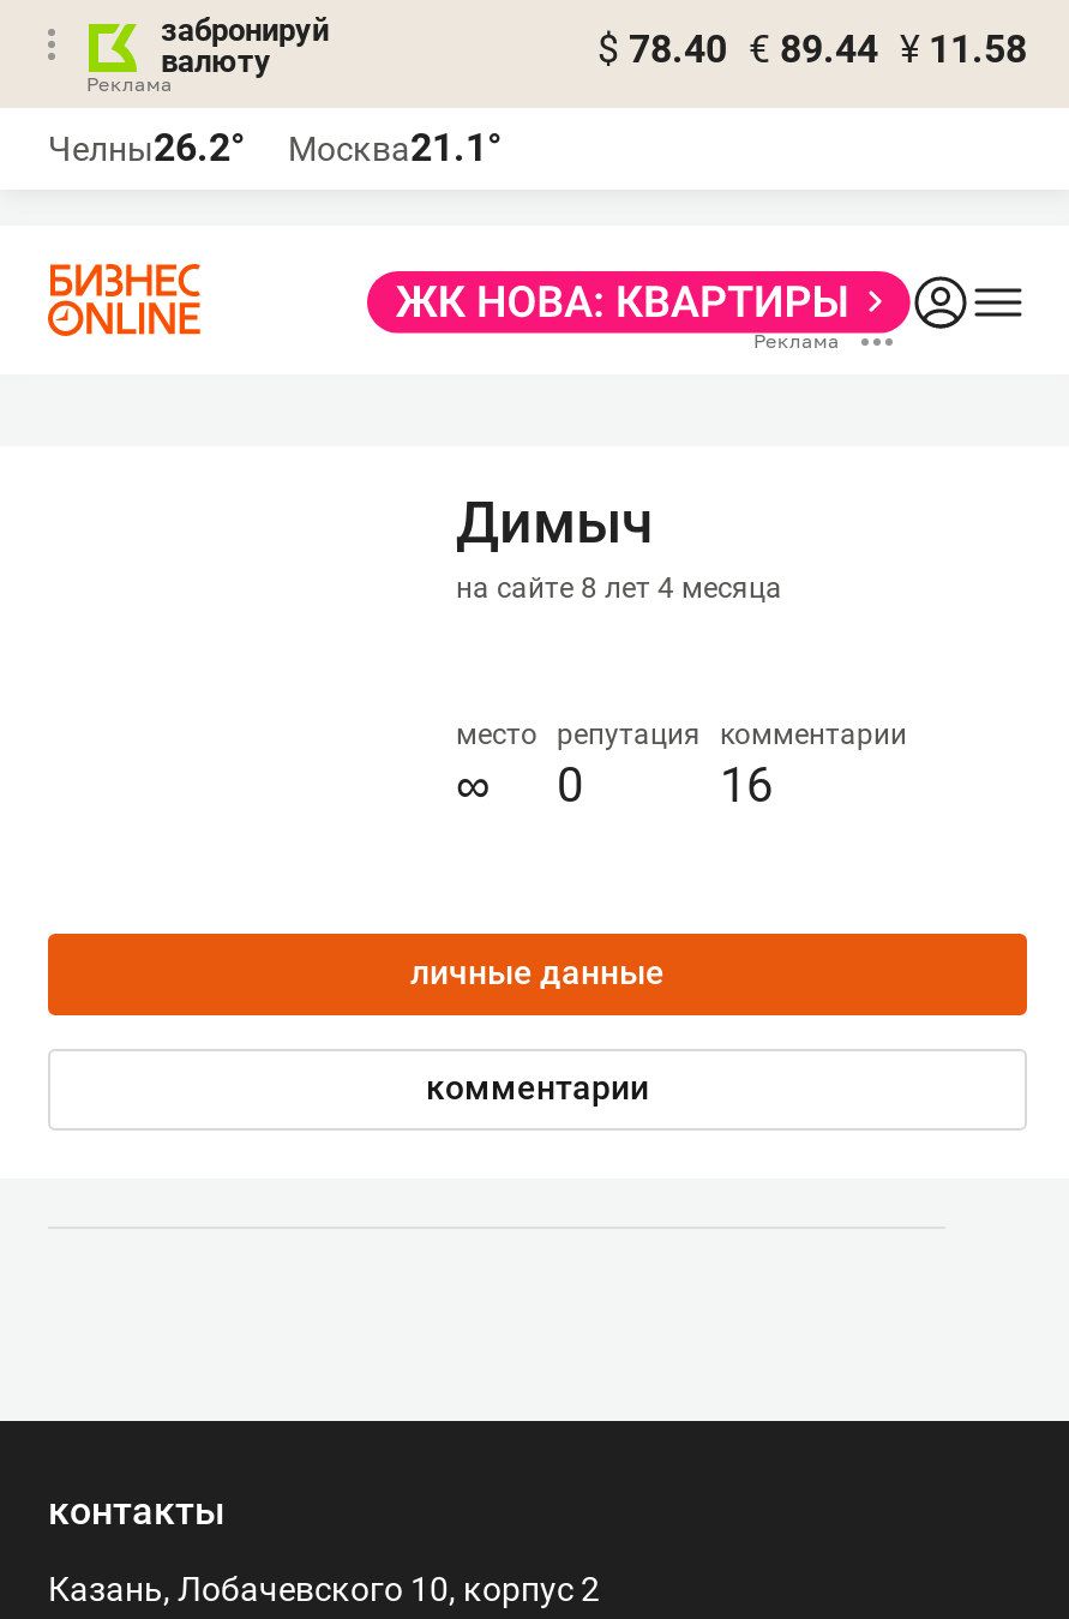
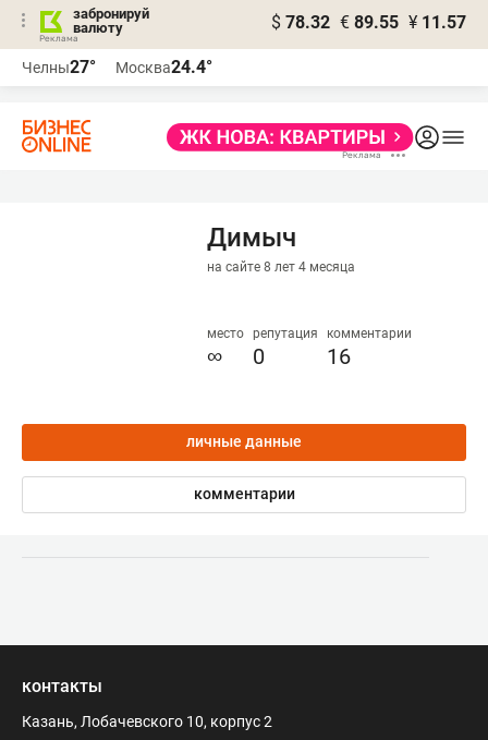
- $ 78.40 € 89.44 ¥ 11.58
+ $ 78.32 € 89.55 ¥ 11.57

- Челны26.2°
+ Челны27°

- Москва21.1°
+ Москва24.4°
